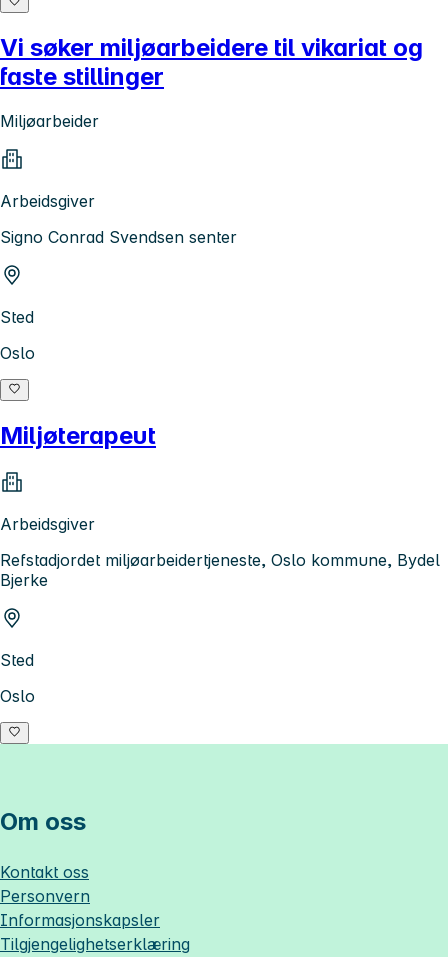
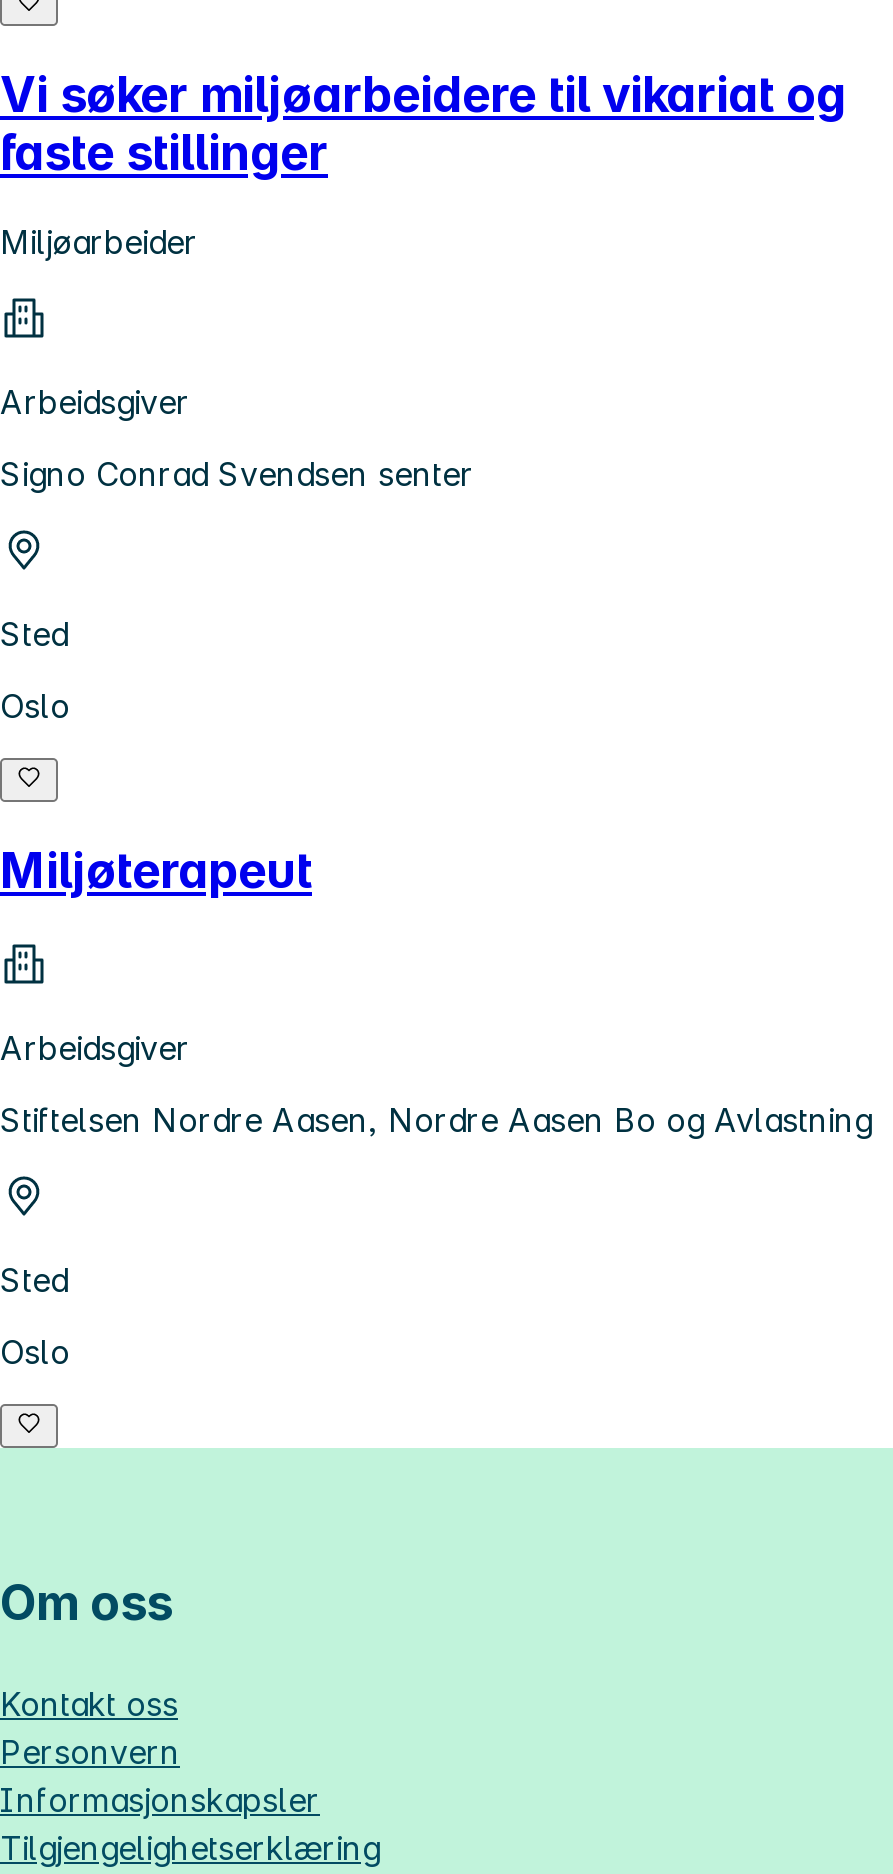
- Refstadjordet miljøarbeidertjeneste, Oslo kommune, Bydel
- Bjerke
+ Stiftelsen Nordre Aasen, Nordre Aasen Bo og Avlastning
